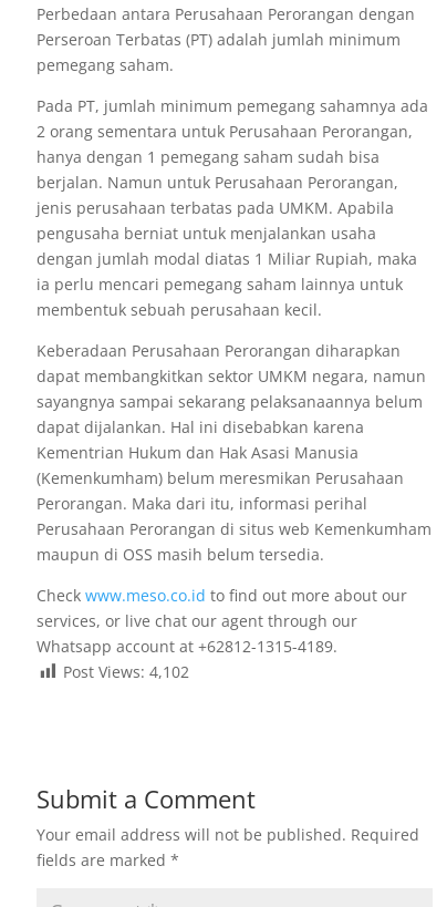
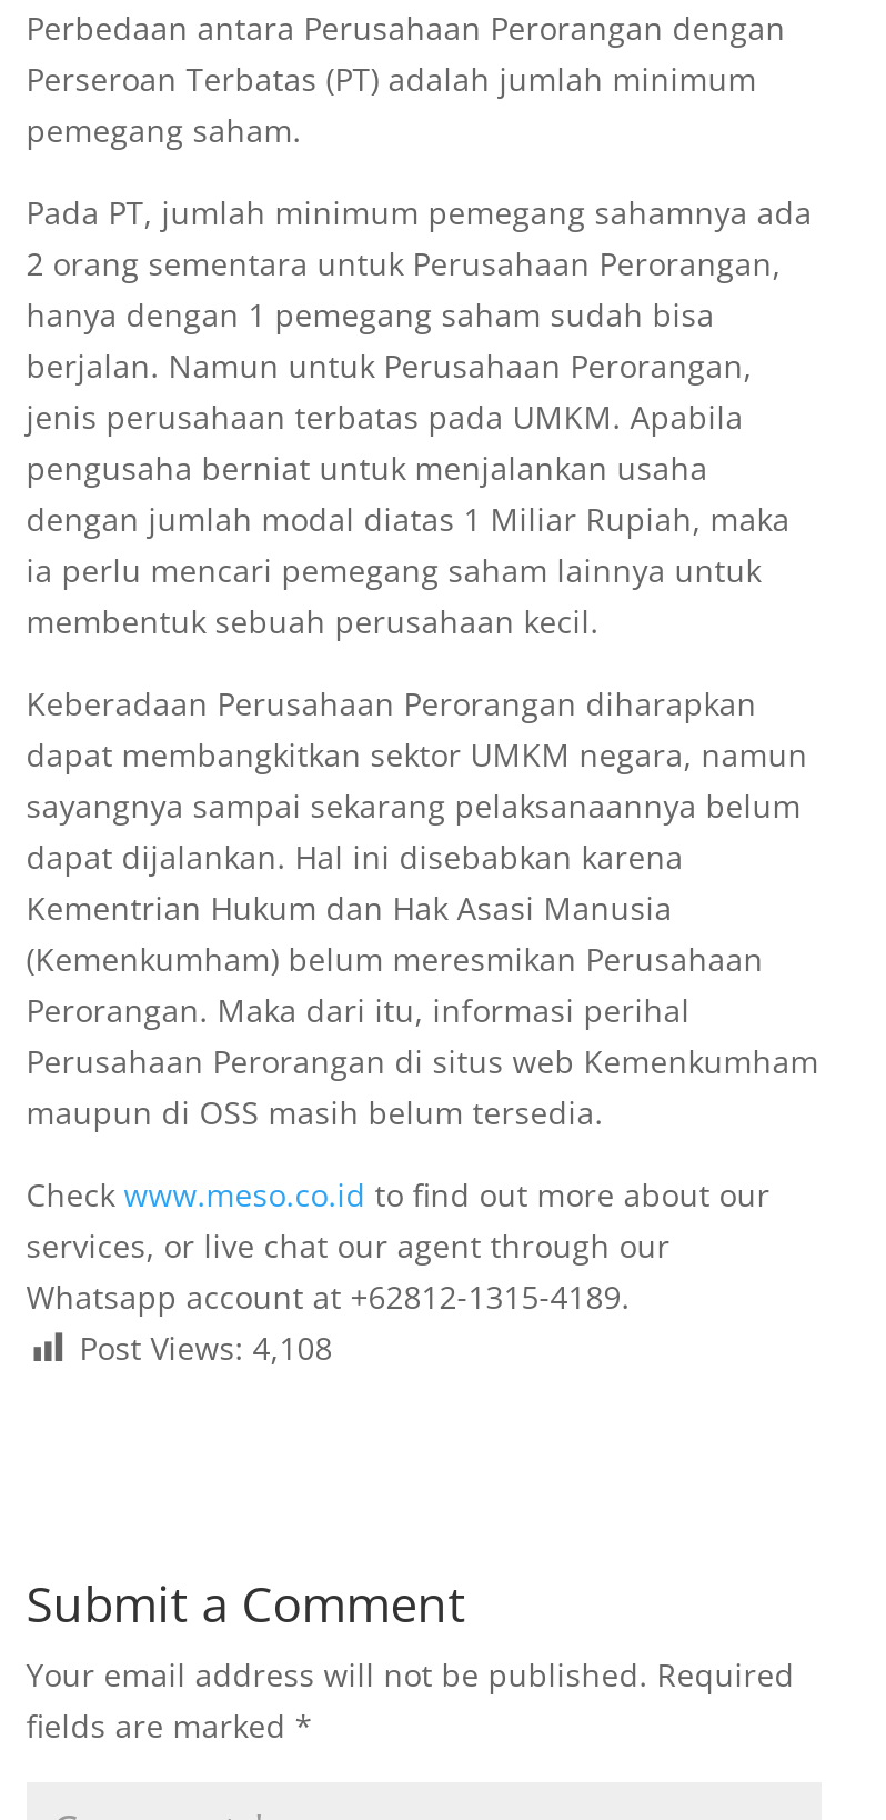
- Post Views: 4,102
+ Post Views: 4,108
